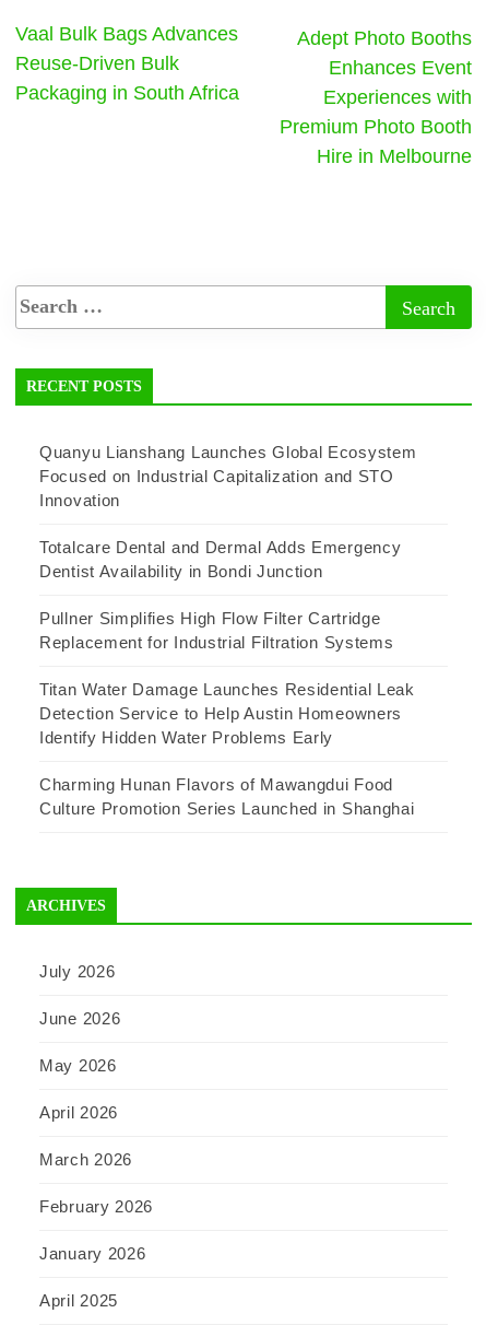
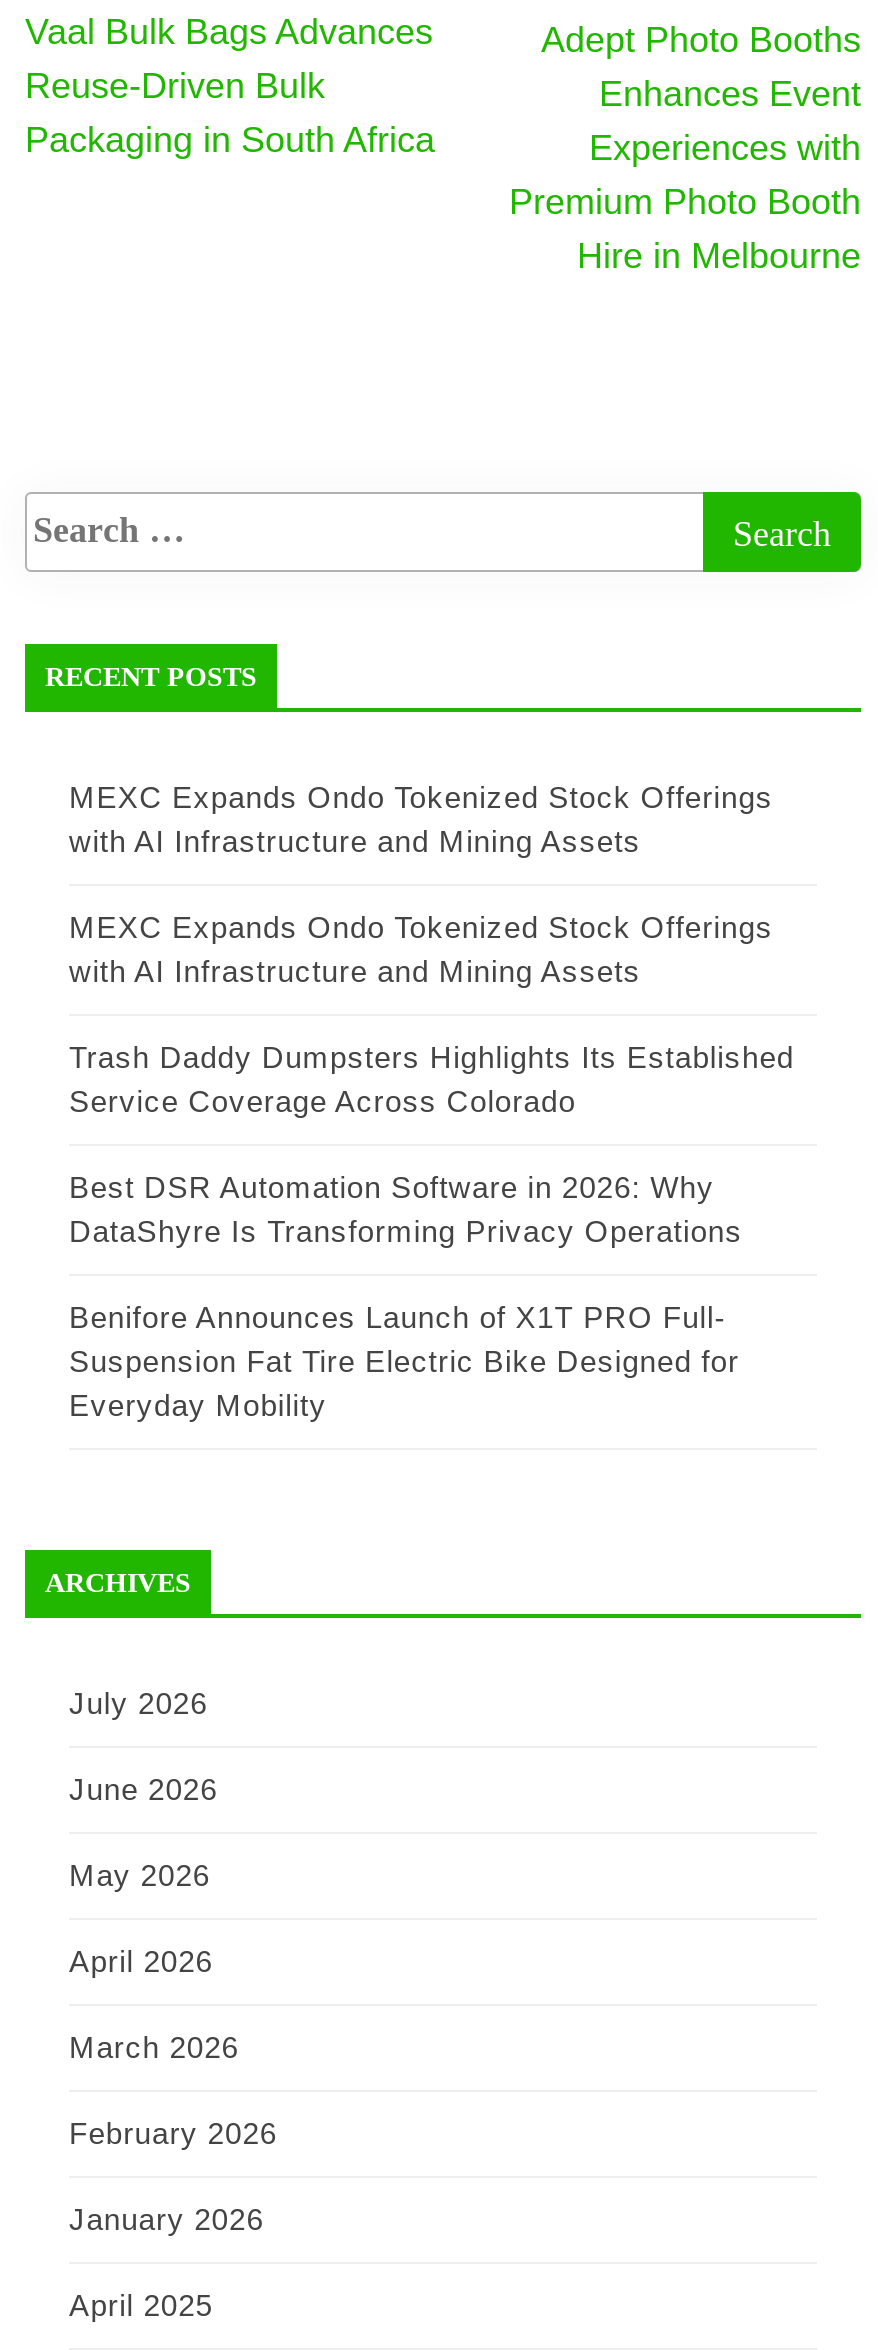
- Quanyu Lianshang Launches Global Ecosystem
- Focused on Industrial Capitalization and STO
- Innovation
+ MEXC Expands Ondo Tokenized Stock Offerings
+ with AI Infrastructure and Mining Assets

- Totalcare Dental and Dermal Adds Emergency
- Dentist Availability in Bondi Junction
+ MEXC Expands Ondo Tokenized Stock Offerings
+ with AI Infrastructure and Mining Assets

- Pullner Simplifies High Flow Filter Cartridge
- Replacement for Industrial Filtration Systems
+ Trash Daddy Dumpsters Highlights Its Established
+ Service Coverage Across Colorado

- Titan Water Damage Launches Residential Leak
- Detection Service to Help Austin Homeowners
- Identify Hidden Water Problems Early
+ Best DSR Automation Software in 2026: Why
+ DataShyre Is Transforming Privacy Operations

- Charming Hunan Flavors of Mawangdui Food
- Culture Promotion Series Launched in Shanghai
+ Benifore Announces Launch of X1T PRO Full-
+ Suspension Fat Tire Electric Bike Designed for
+ Everyday Mobility
